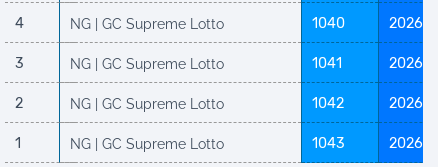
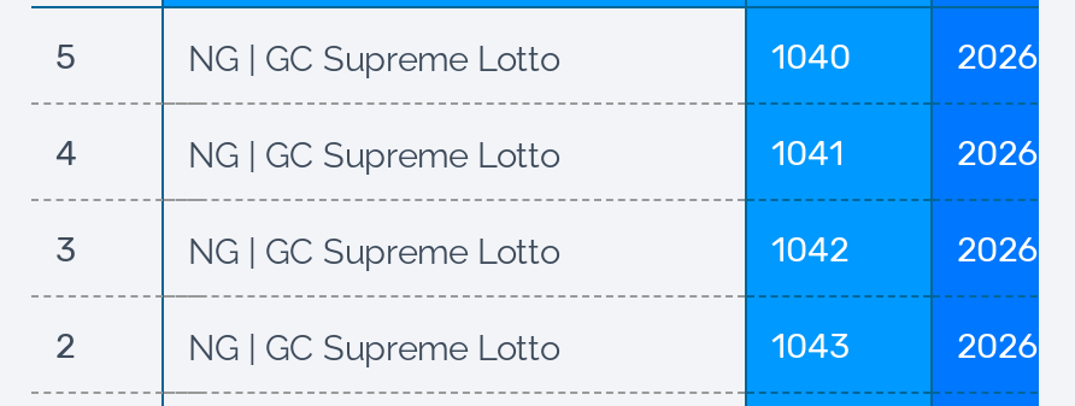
- 4
+ 5

- 3
+ 4

- 2
+ 3

- 1
+ 2
